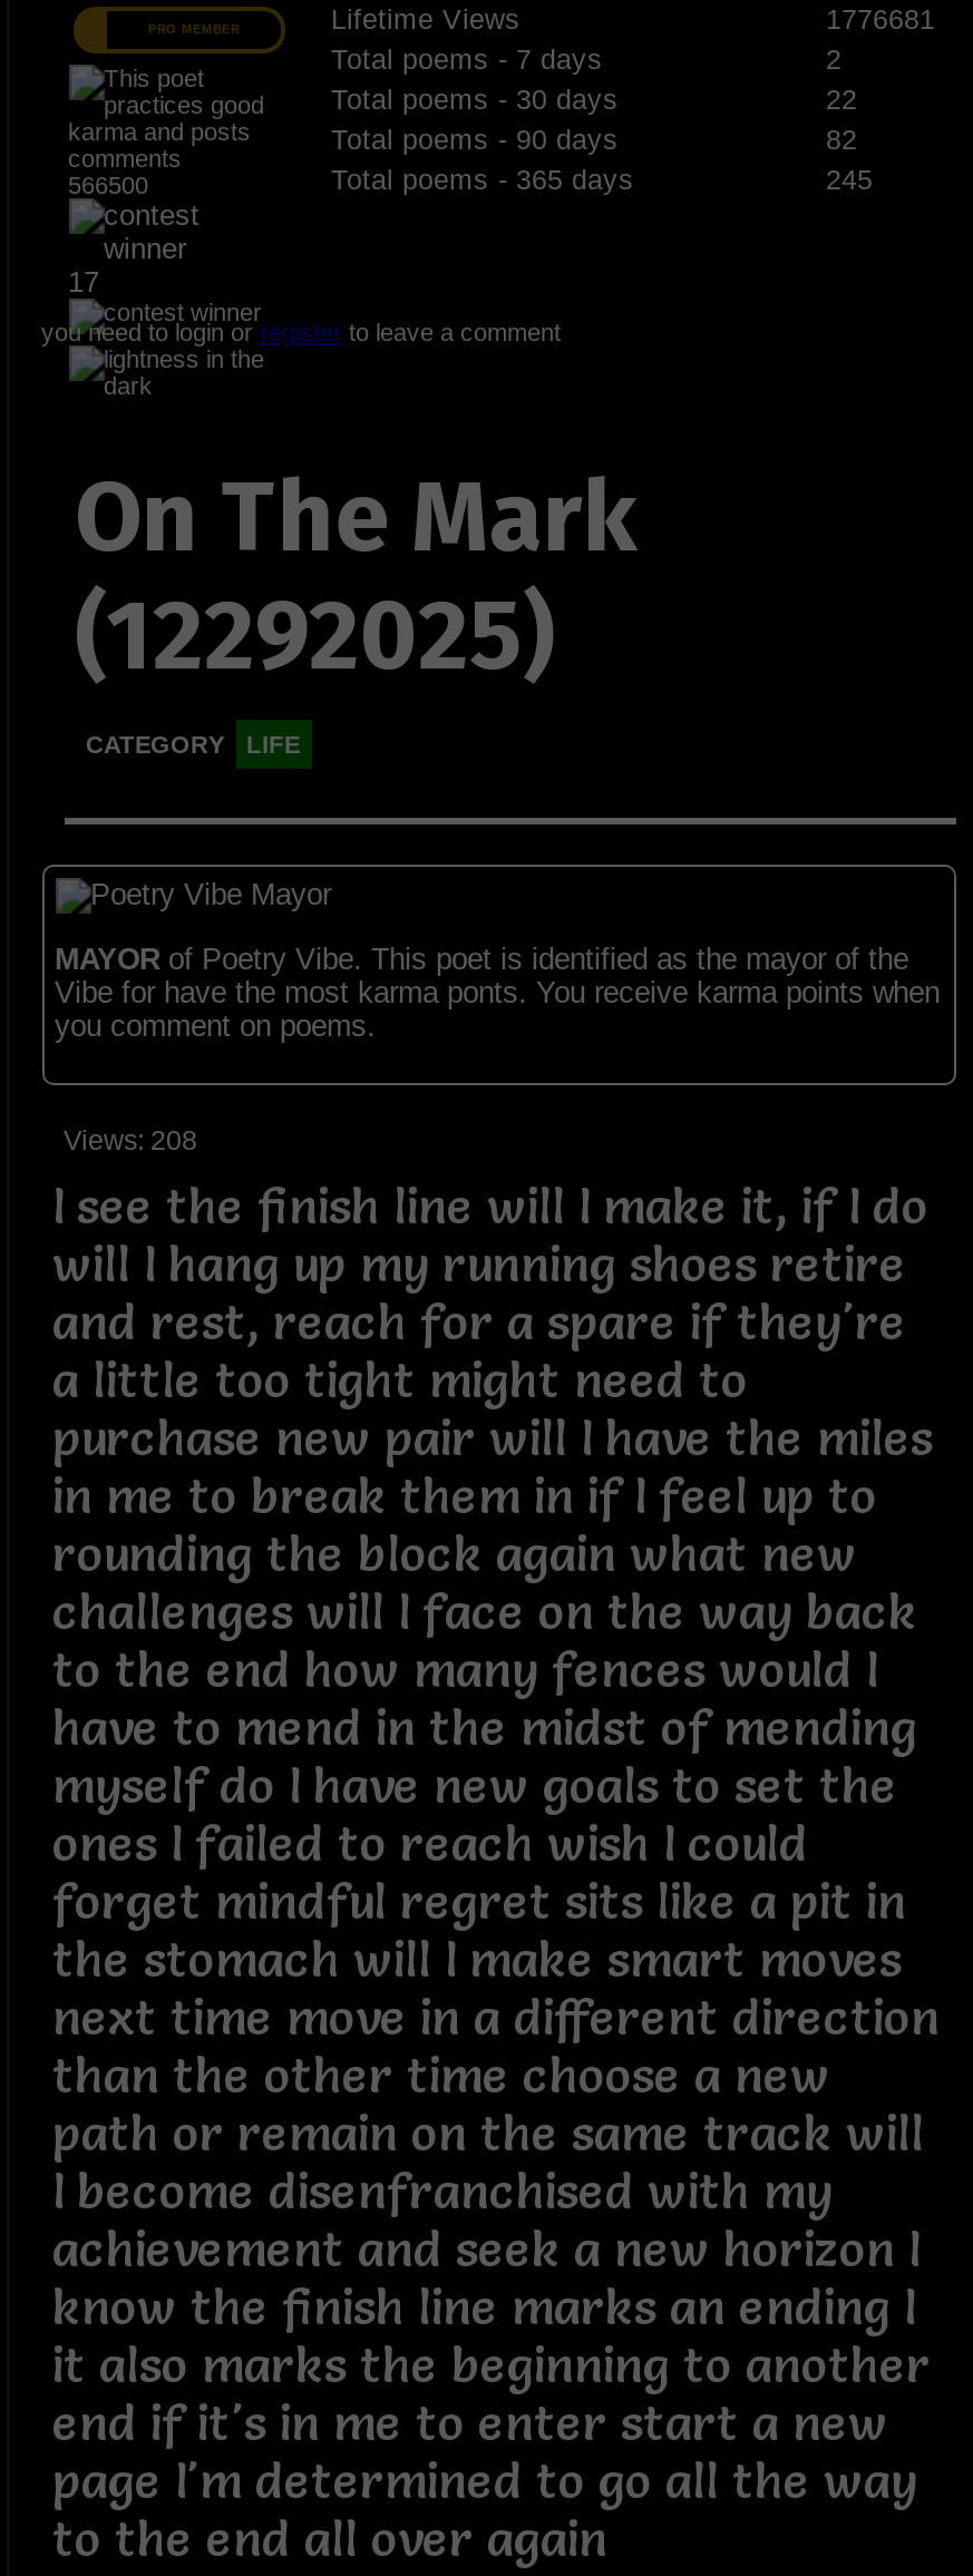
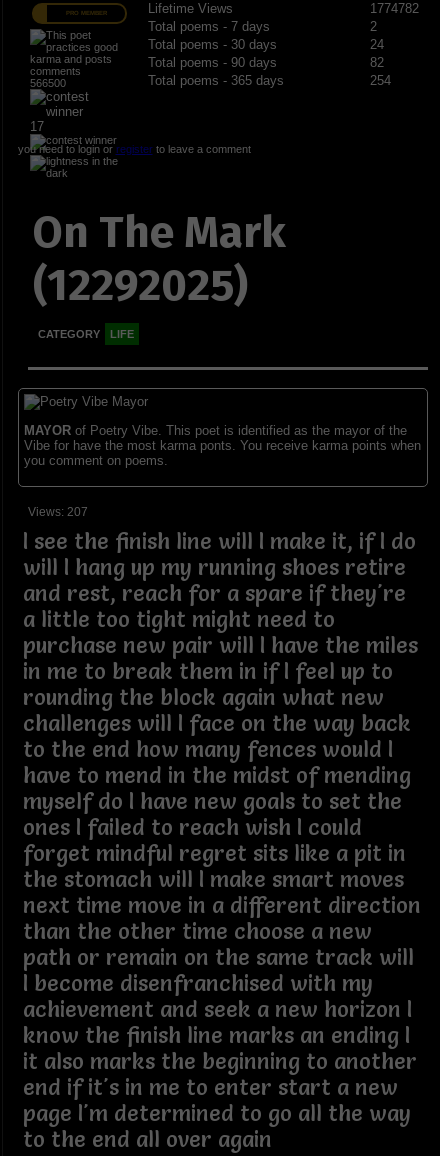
- 1776681
+ 1774782

- 22
+ 24

- 245
+ 254

- Views: 208
+ Views: 207
